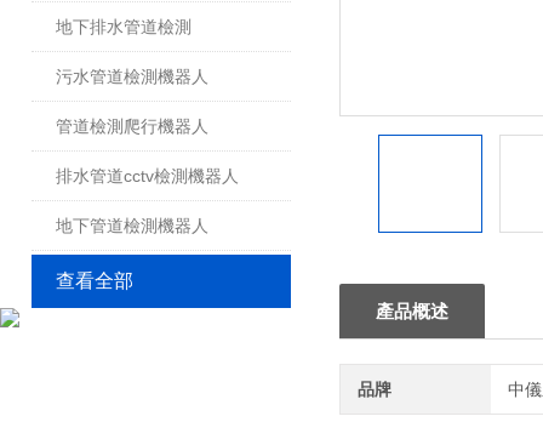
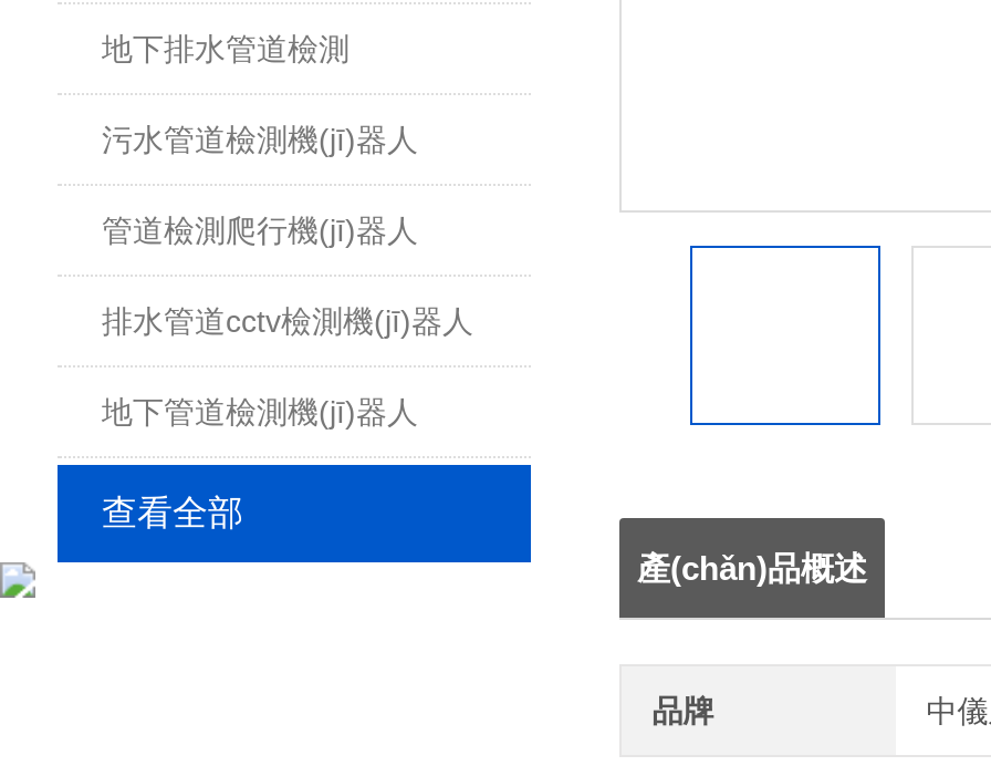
- 污水管道檢測機器人
+ 污水管道檢測機(jī)器人

- 管道檢測爬行機器人
+ 管道檢測爬行機(jī)器人

- 排水管道cctv檢測機器人
+ 排水管道cctv檢測機(jī)器人

- 地下管道檢測機器人
+ 地下管道檢測機(jī)器人

- 產品概述
+ 產(chǎn)品概述
